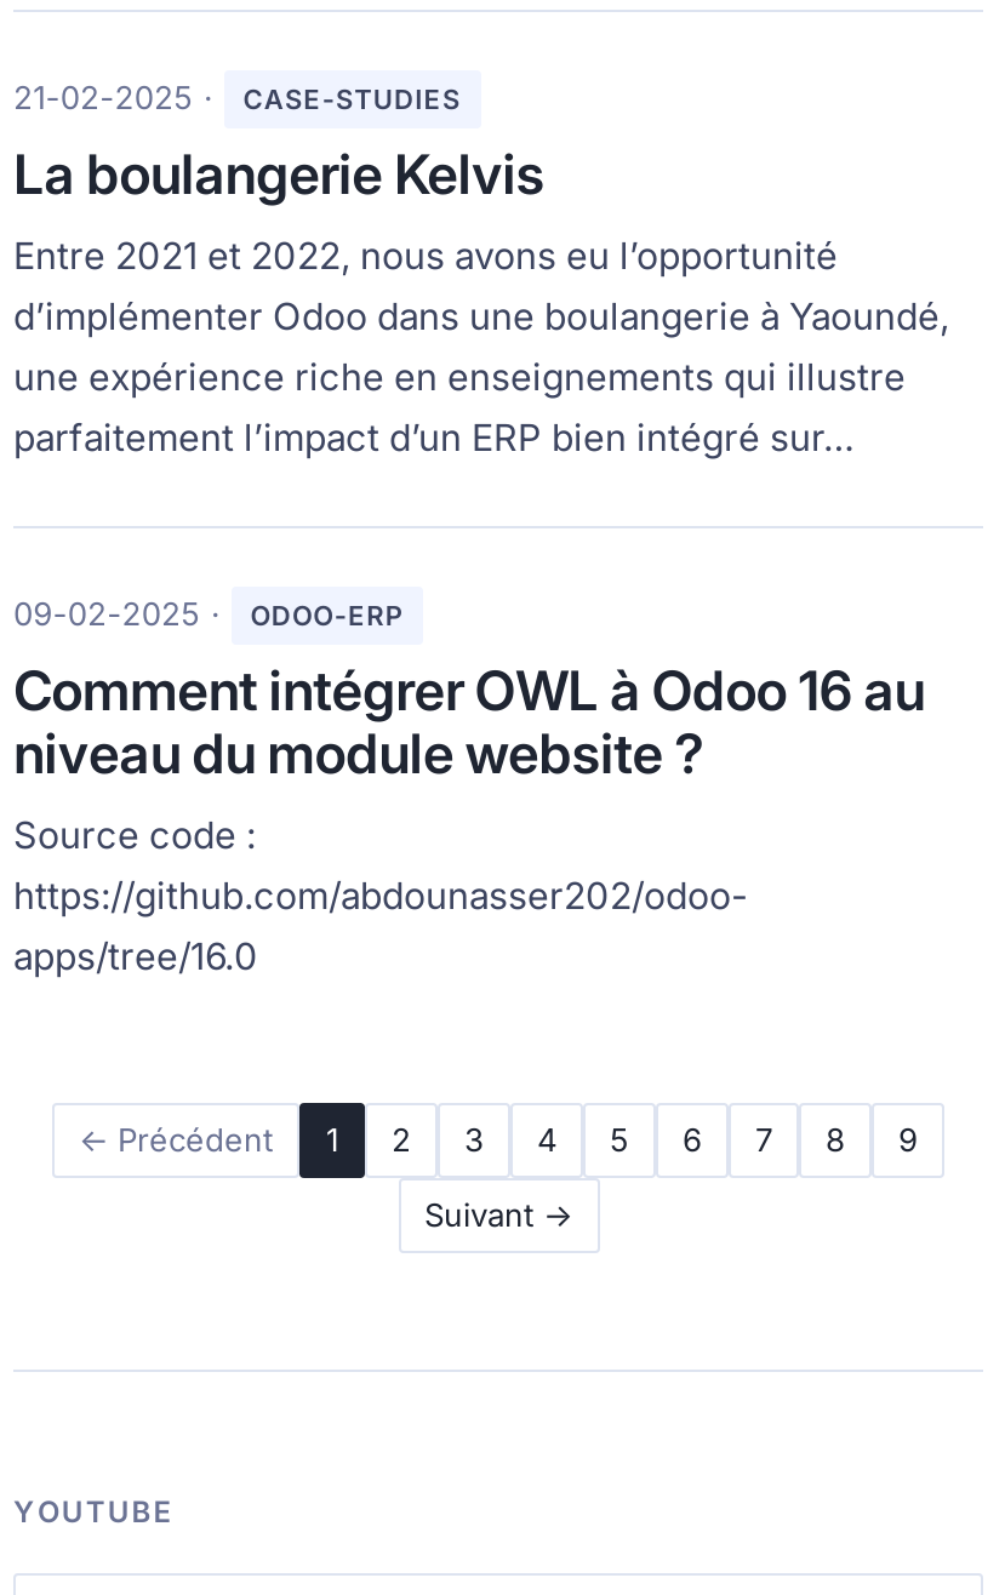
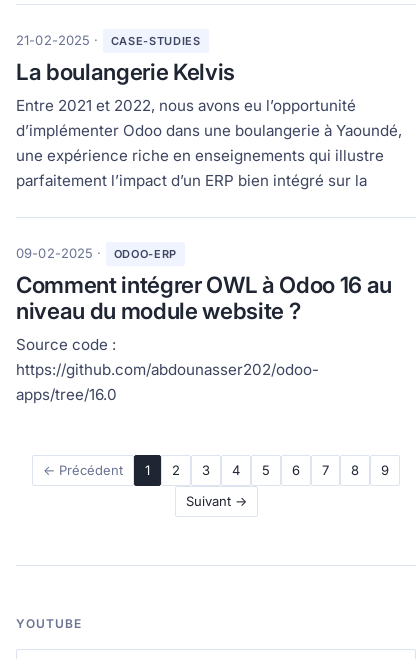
- parfaitement l’impact d’un ERP bien intégré sur…
+ parfaitement l’impact d’un ERP bien intégré sur la
